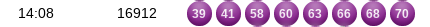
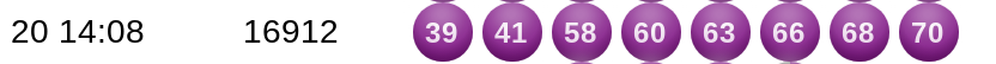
- 14:08
+ 20 14:08
